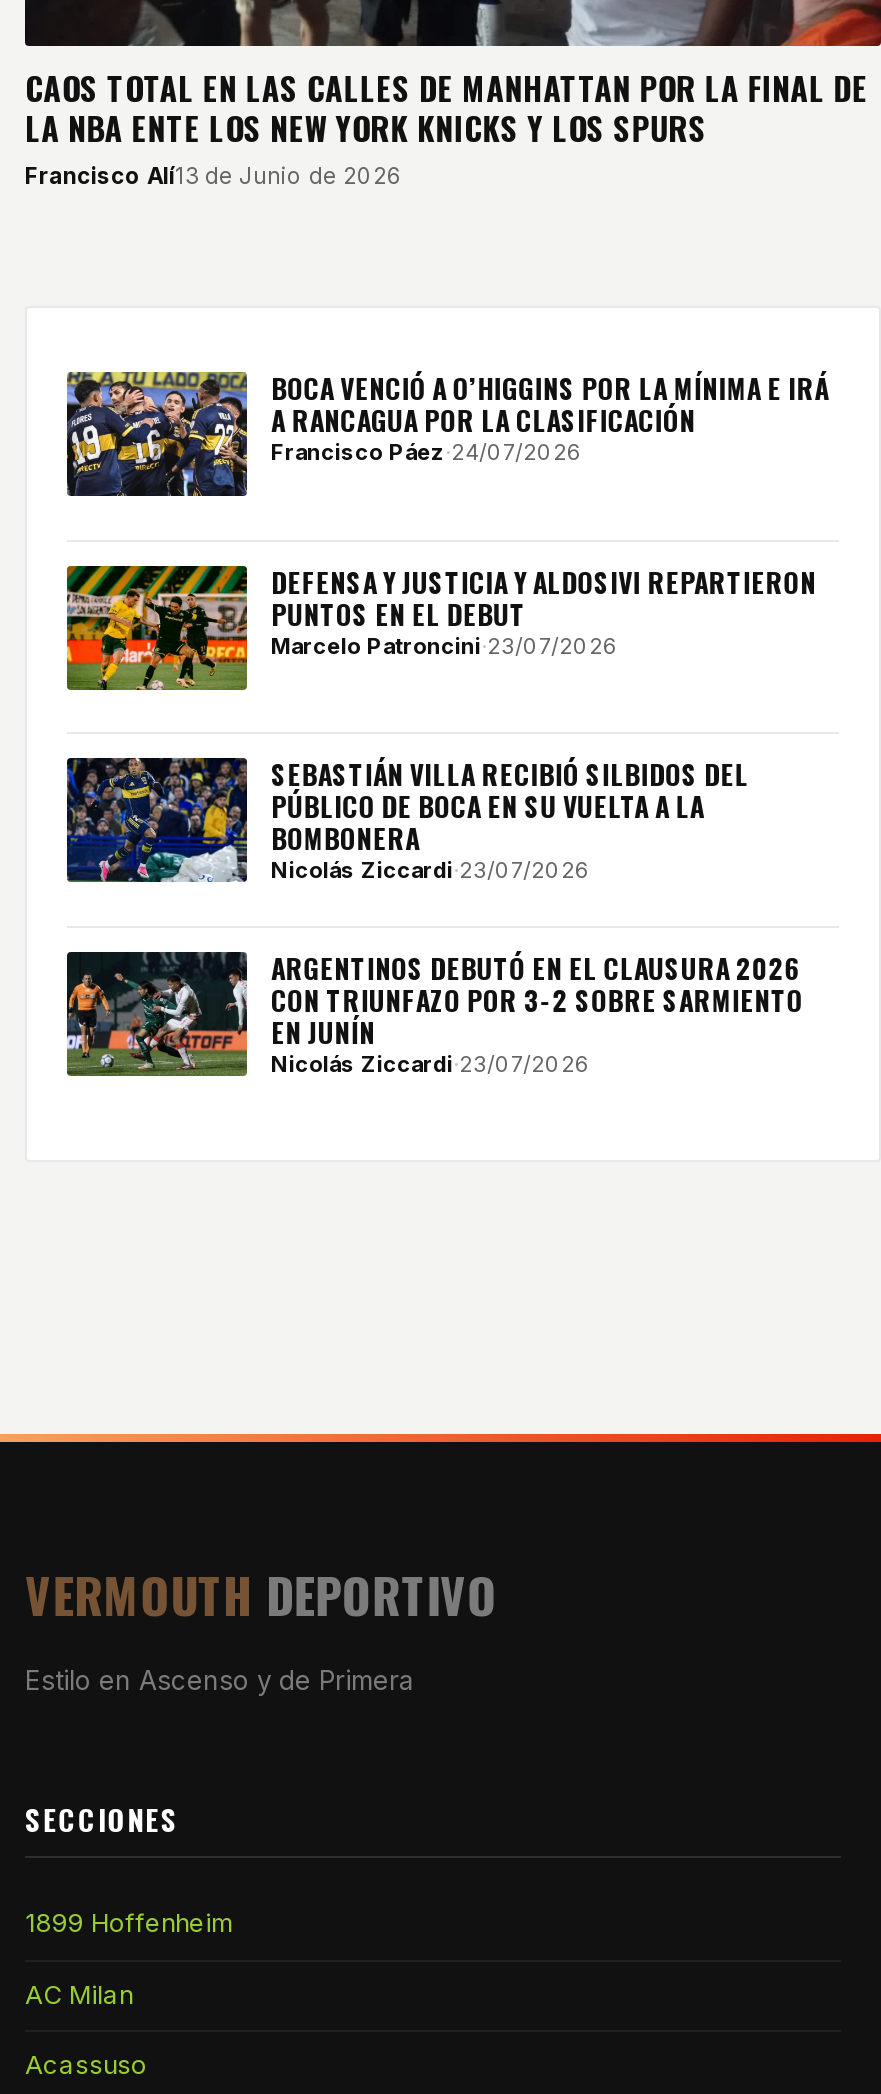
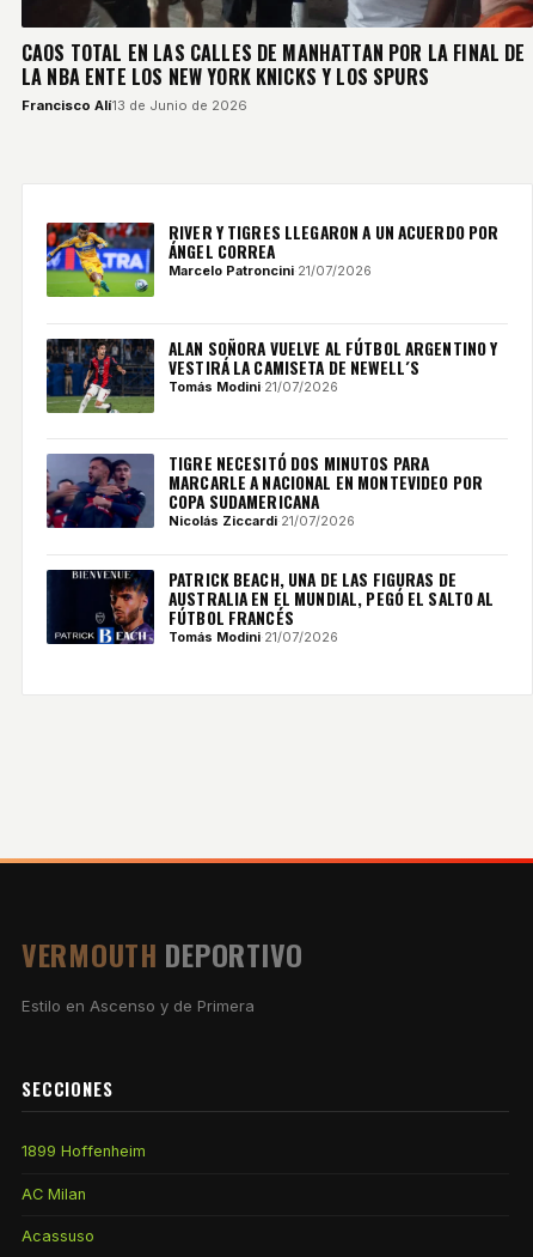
- [image]
- BOCA VENCIÓ A O’HIGGINS POR LA MÍNIMA E IRÁ
- A RANCAGUA POR LA CLASIFICACIÓN
- Francisco Páez · 24/07/2026
+ [image]
+ RIVER Y TIGRES LLEGARON A UN ACUERDO POR
+ ÁNGEL CORREA
+ Marcelo Patroncini · 21/07/2026

- [image]
- DEFENSA Y JUSTICIA Y ALDOSIVI REPARTIERON
- PUNTOS EN EL DEBUT
- Marcelo Patroncini · 23/07/2026
+ [image]
+ ALAN SOÑORA VUELVE AL FÚTBOL ARGENTINO Y
+ VESTIRÁ LA CAMISETA DE NEWELL´S
+ Tomás Modini · 21/07/2026

- [image]
- SEBASTIÁN VILLA RECIBIÓ SILBIDOS DEL
- PÚBLICO DE BOCA EN SU VUELTA A LA
- BOMBONERA
- Nicolás Ziccardi · 23/07/2026
+ [image]
+ TIGRE NECESITÓ DOS MINUTOS PARA
+ MARCARLE A NACIONAL EN MONTEVIDEO POR
+ COPA SUDAMERICANA
+ Nicolás Ziccardi · 21/07/2026

- [image]
- ARGENTINOS DEBUTÓ EN EL CLAUSURA 2026
- CON TRIUNFAZO POR 3-2 SOBRE SARMIENTO
- EN JUNÍN
- Nicolás Ziccardi · 23/07/2026
+ [image]
+ PATRICK BEACH, UNA DE LAS FIGURAS DE
+ AUSTRALIA EN EL MUNDIAL, PEGÓ EL SALTO AL
+ FÚTBOL FRANCÉS
+ Tomás Modini · 21/07/2026
